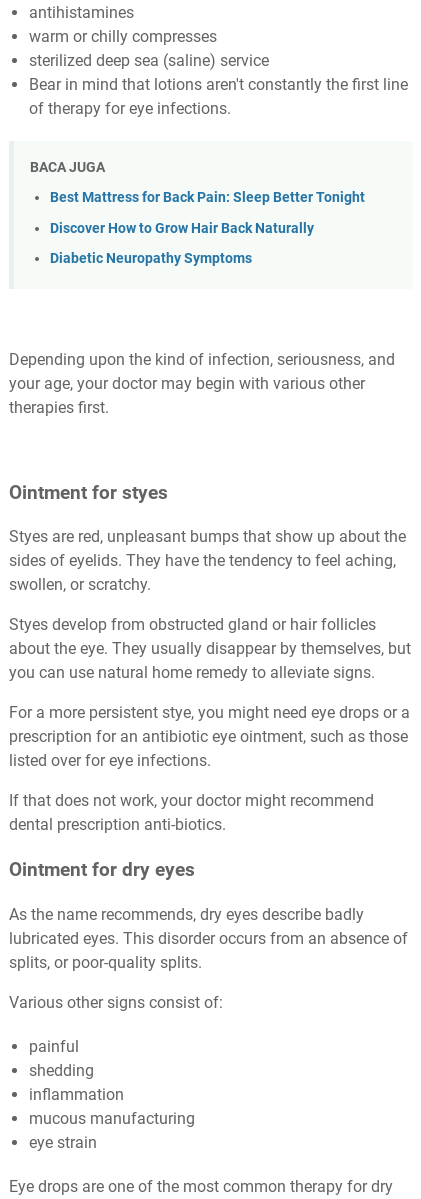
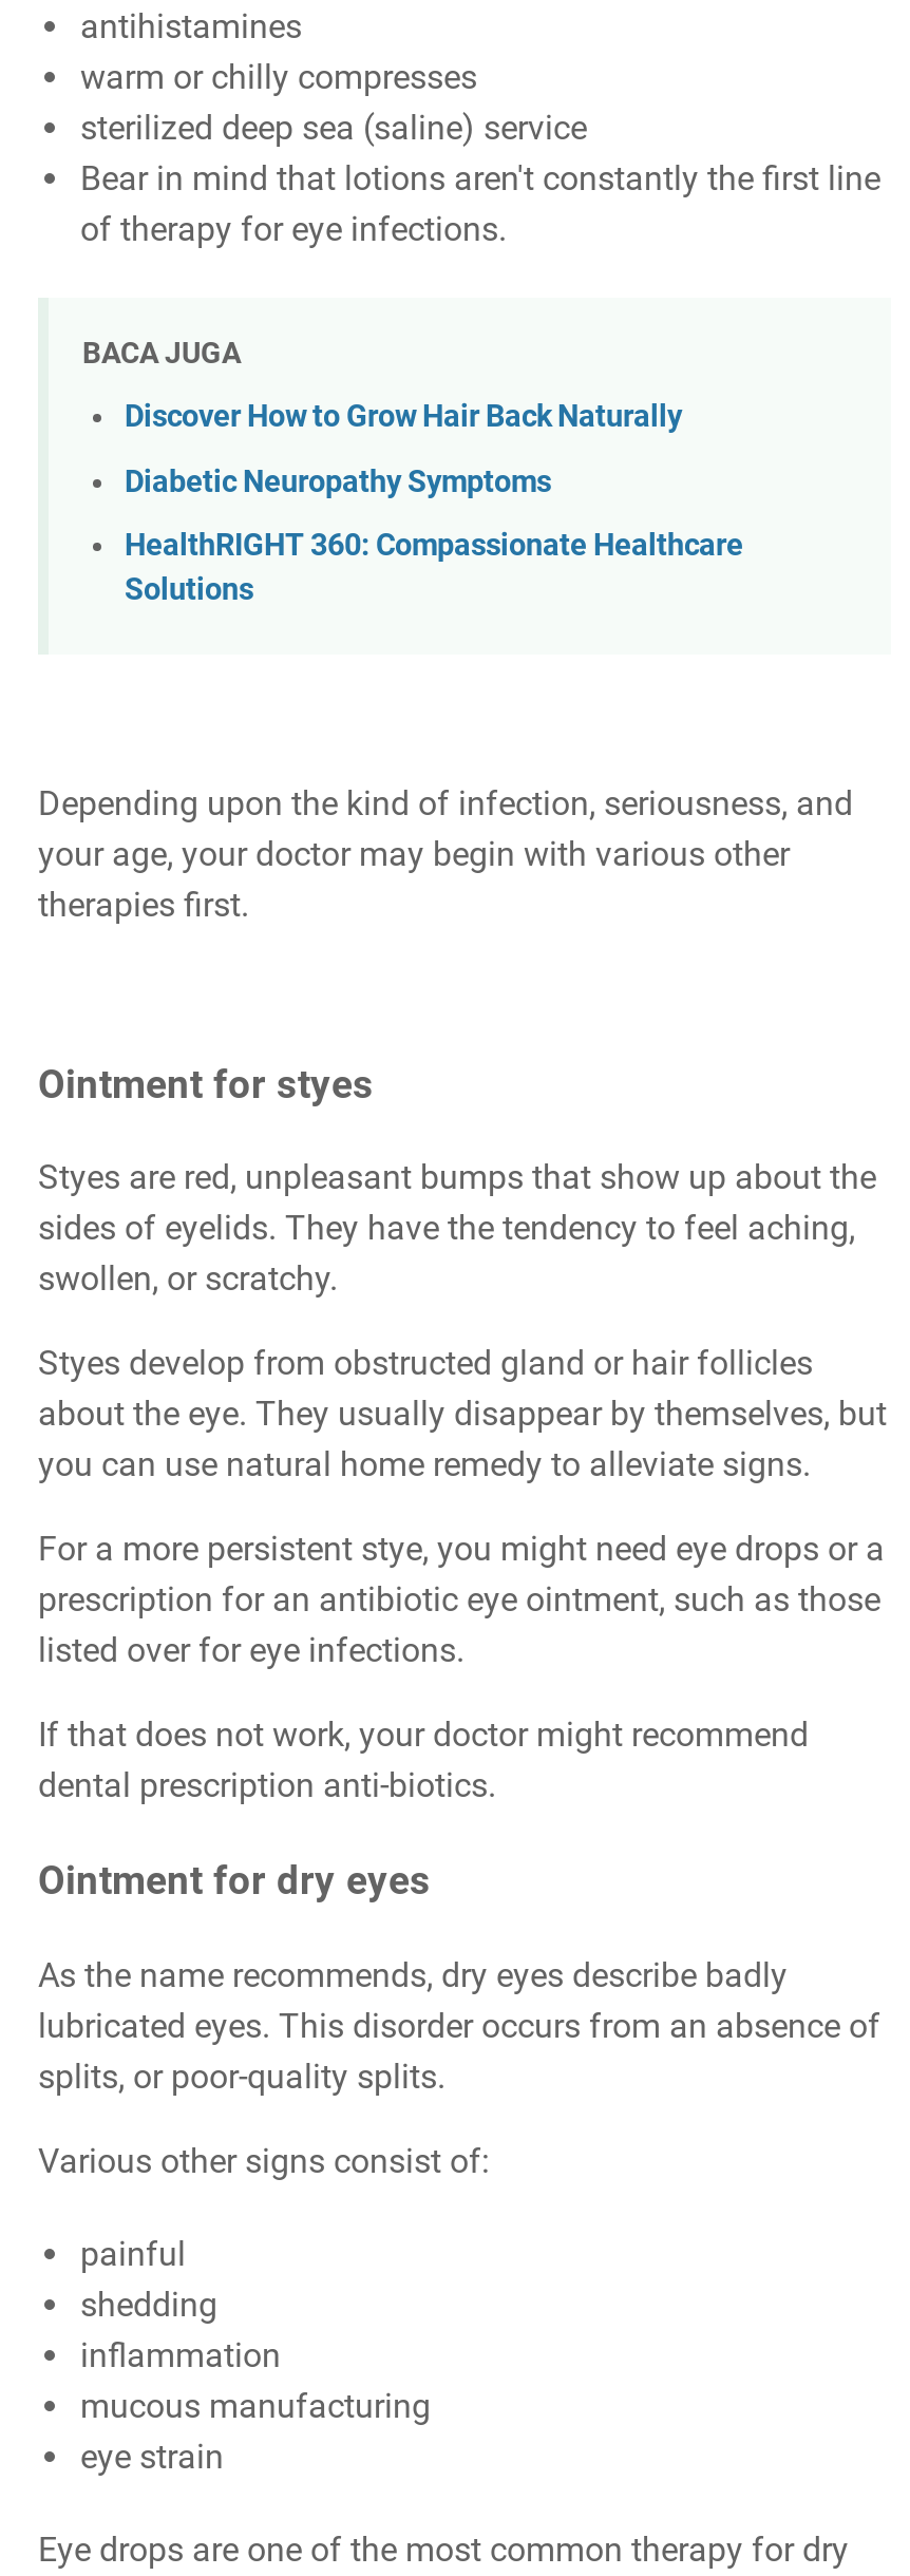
- Best Mattress for Back Pain: Sleep Better Tonight

moved up: Discover How to Grow Hair Back Naturally | Diabetic Neuropathy Symptoms

+ HealthRIGHT 360: Compassionate Healthcare
+ Solutions
